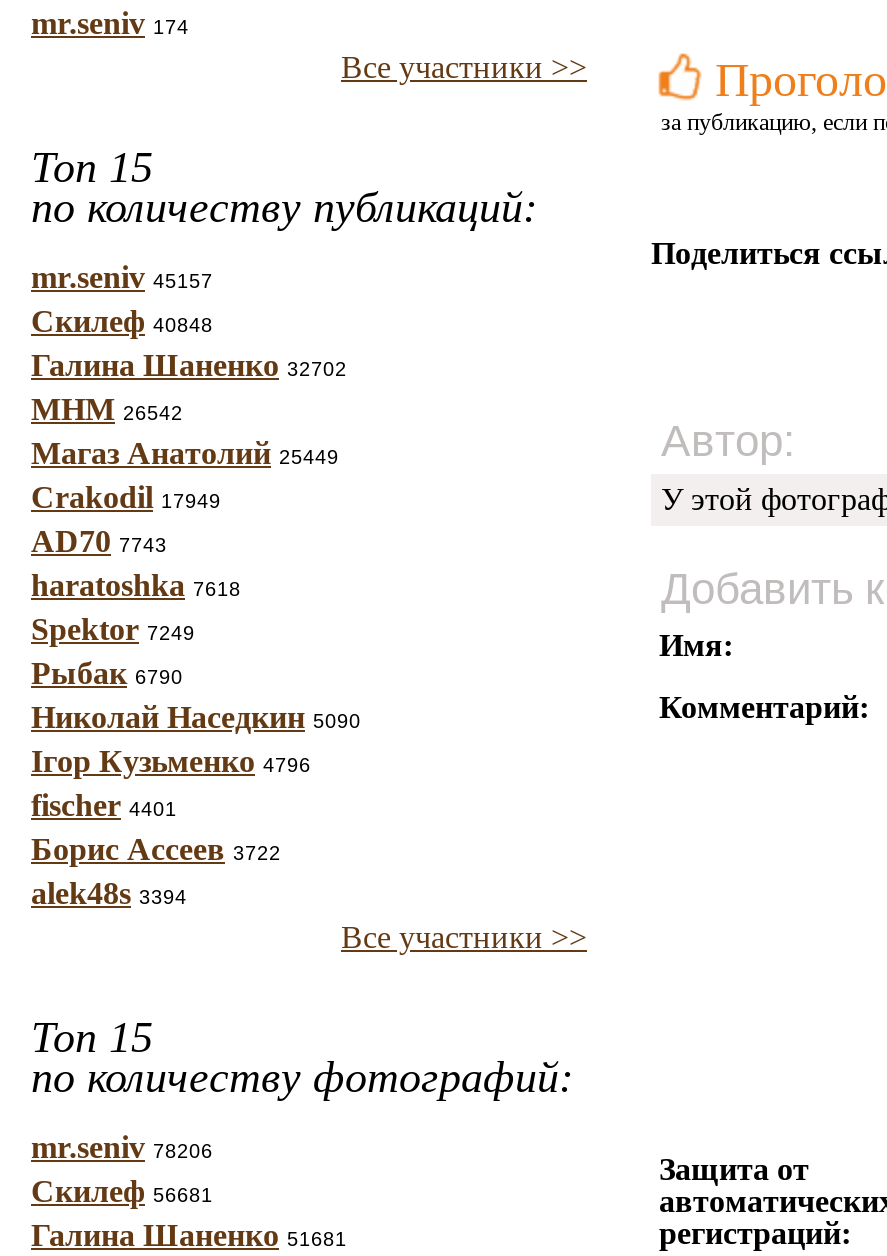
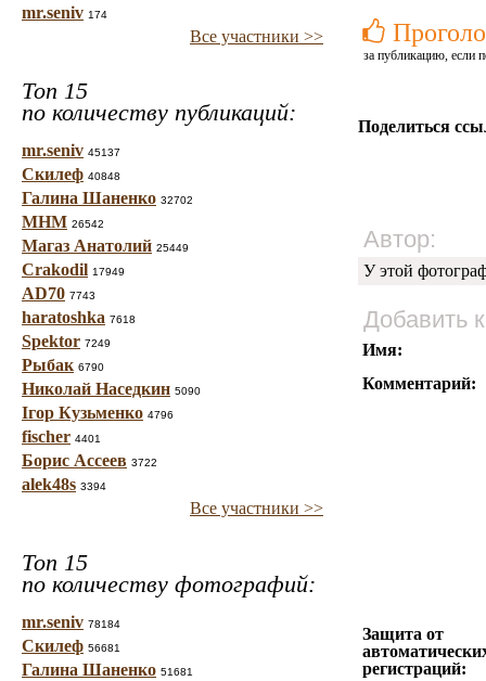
- mr.seniv 45157
+ mr.seniv 45137

- mr.seniv 78206
+ mr.seniv 78184
